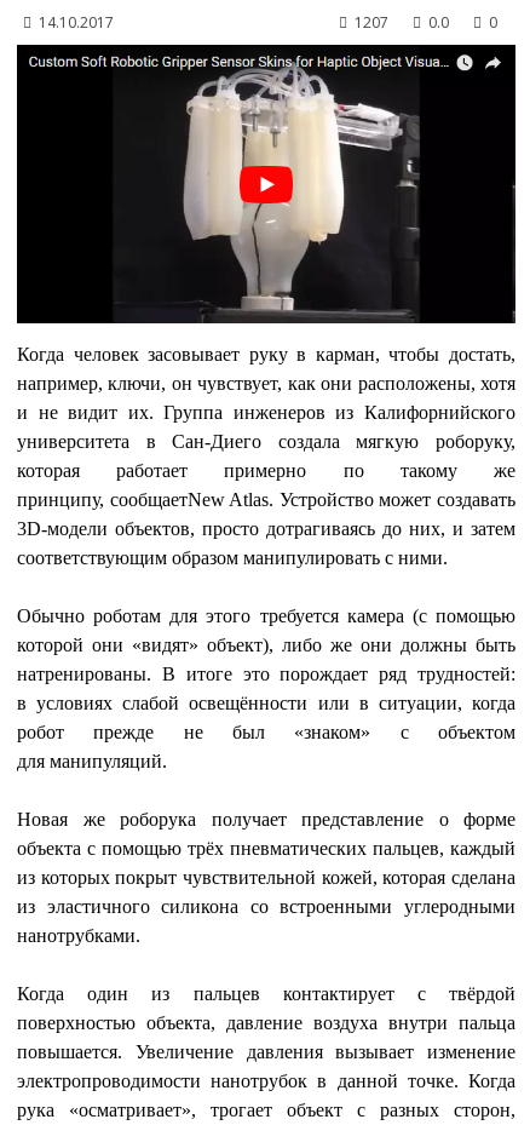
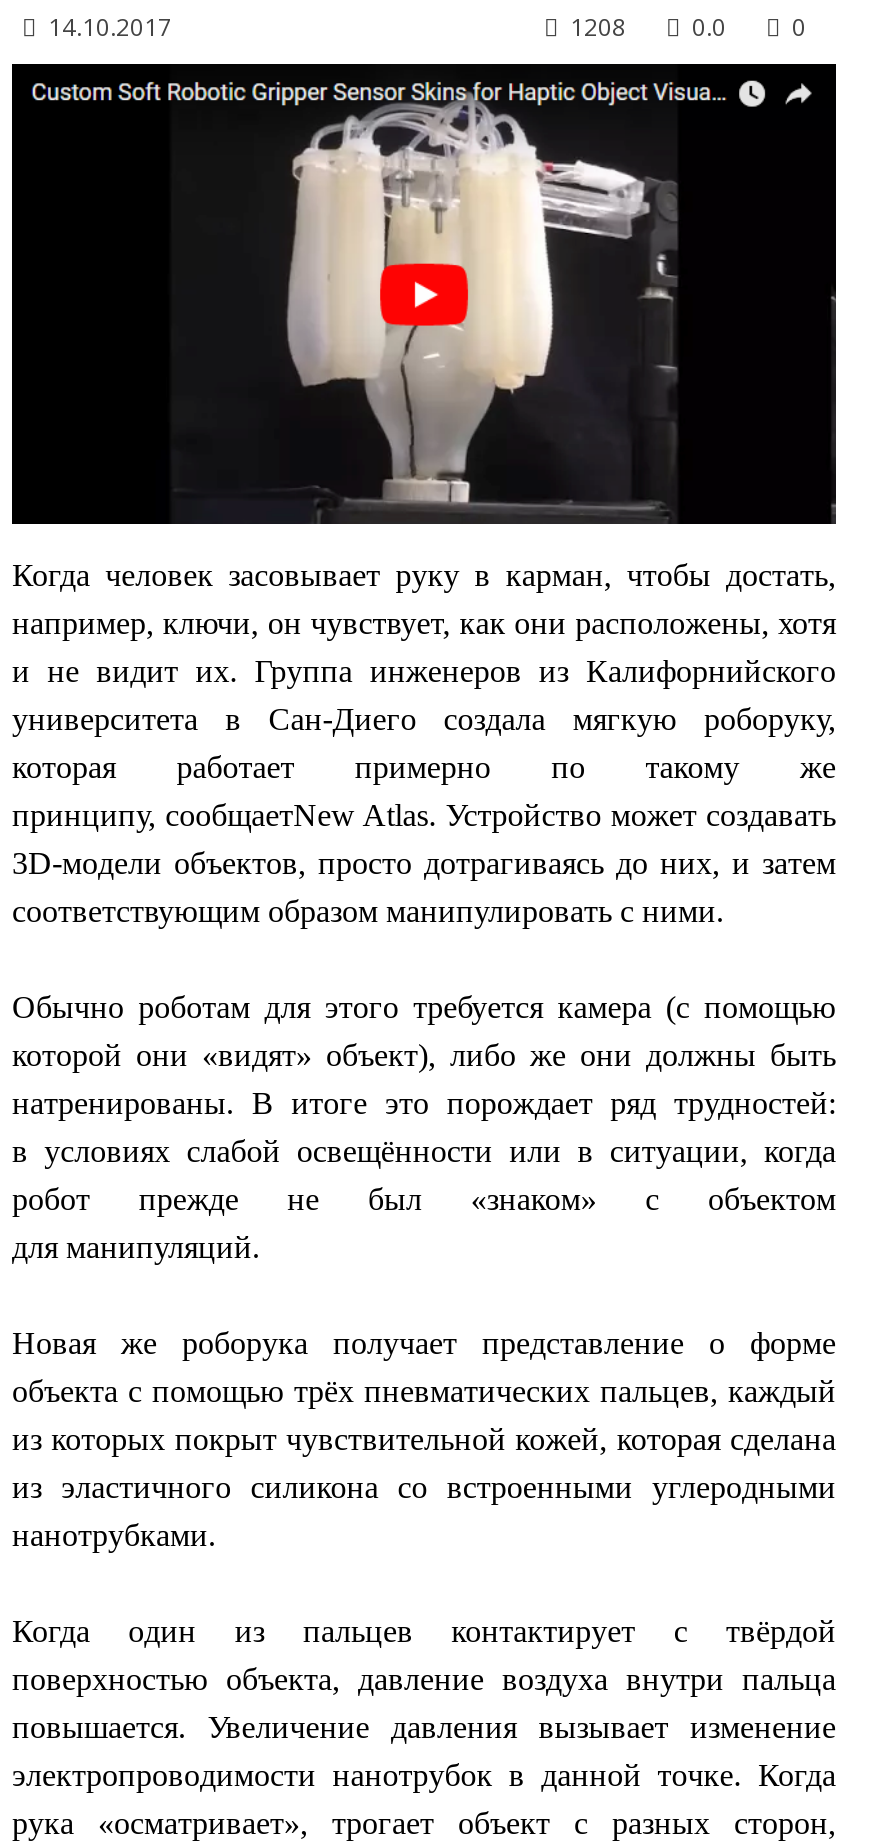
- 1207 0.0 0
+ 1208 0.0 0
